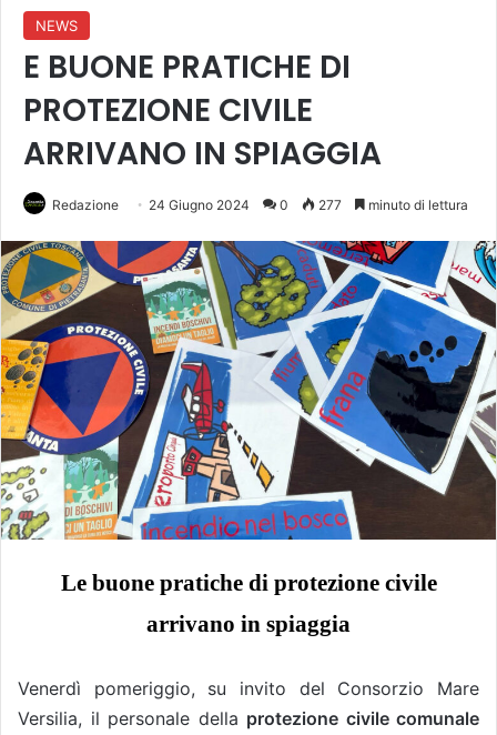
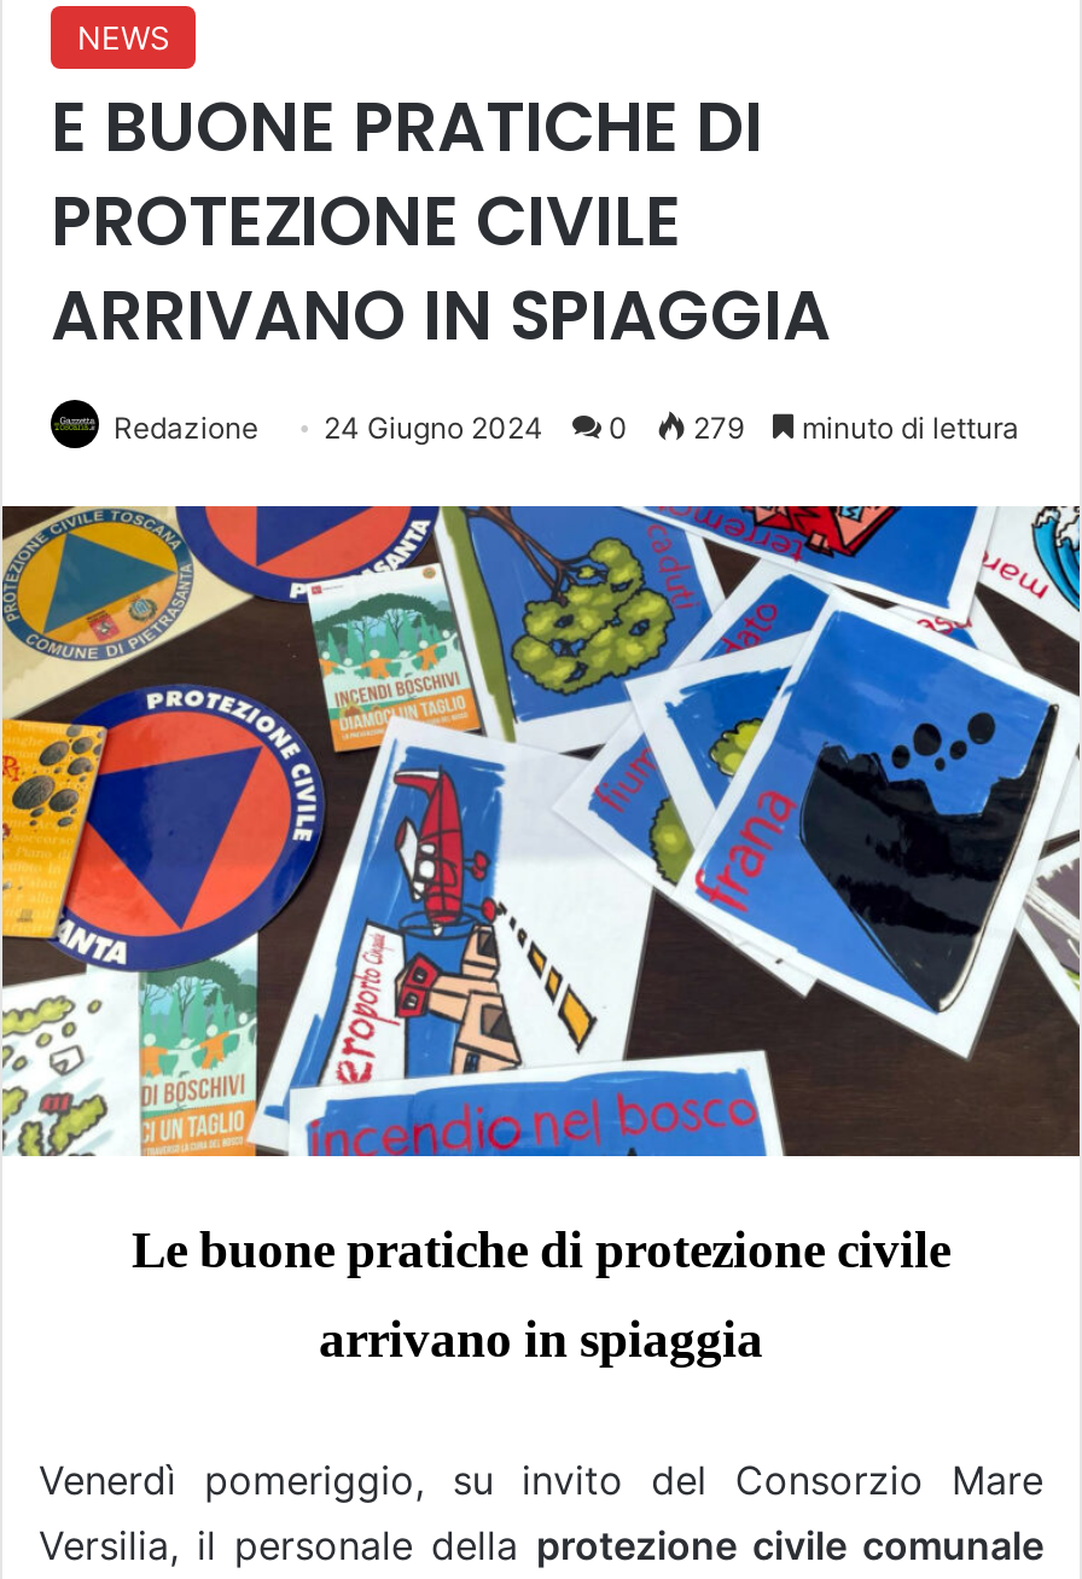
- Redazione 24 Giugno 2024 0 277 minuto di lettura
+ Redazione 24 Giugno 2024 0 279 minuto di lettura
